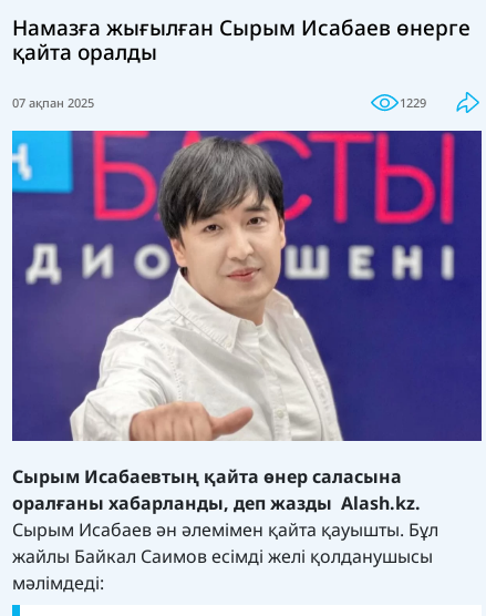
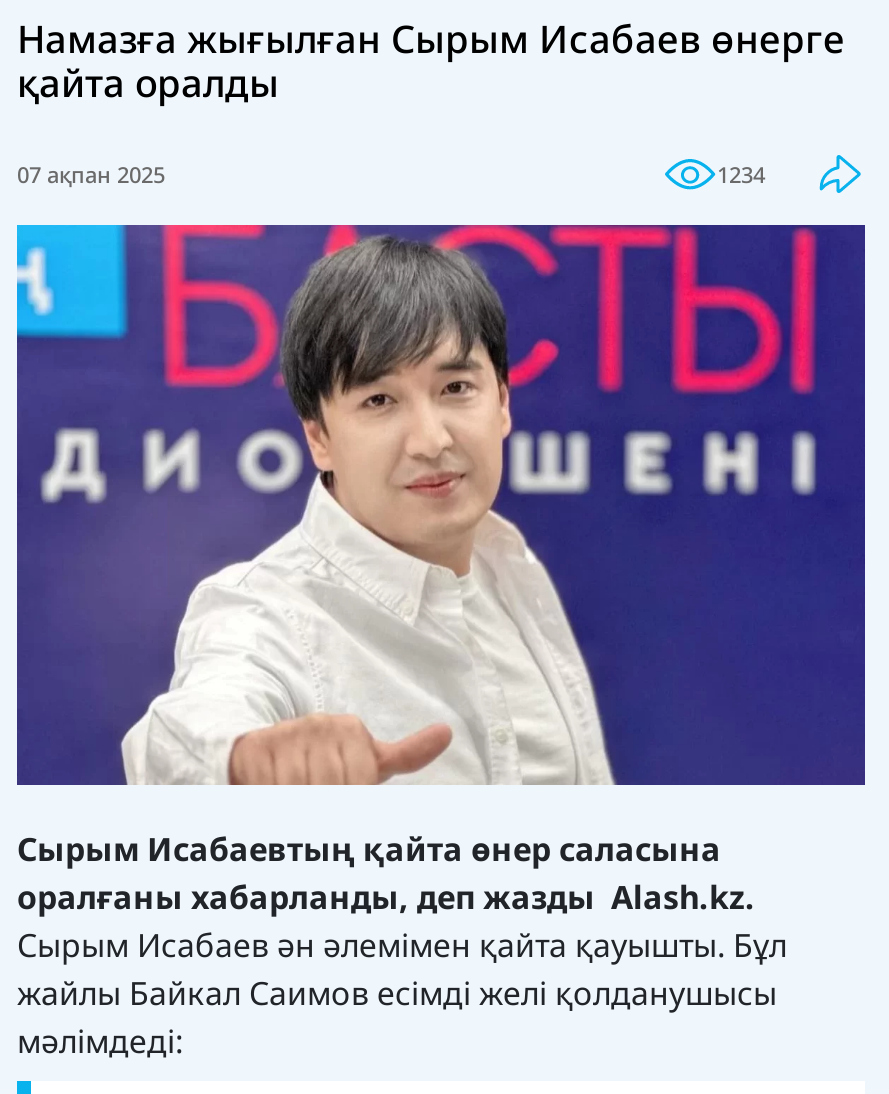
- 1229
+ 1234
